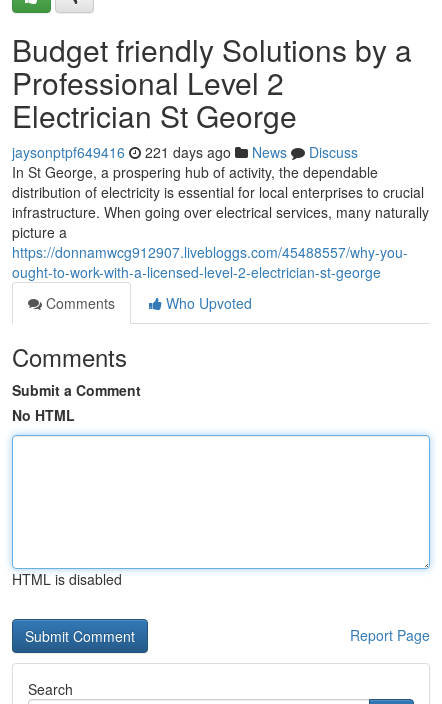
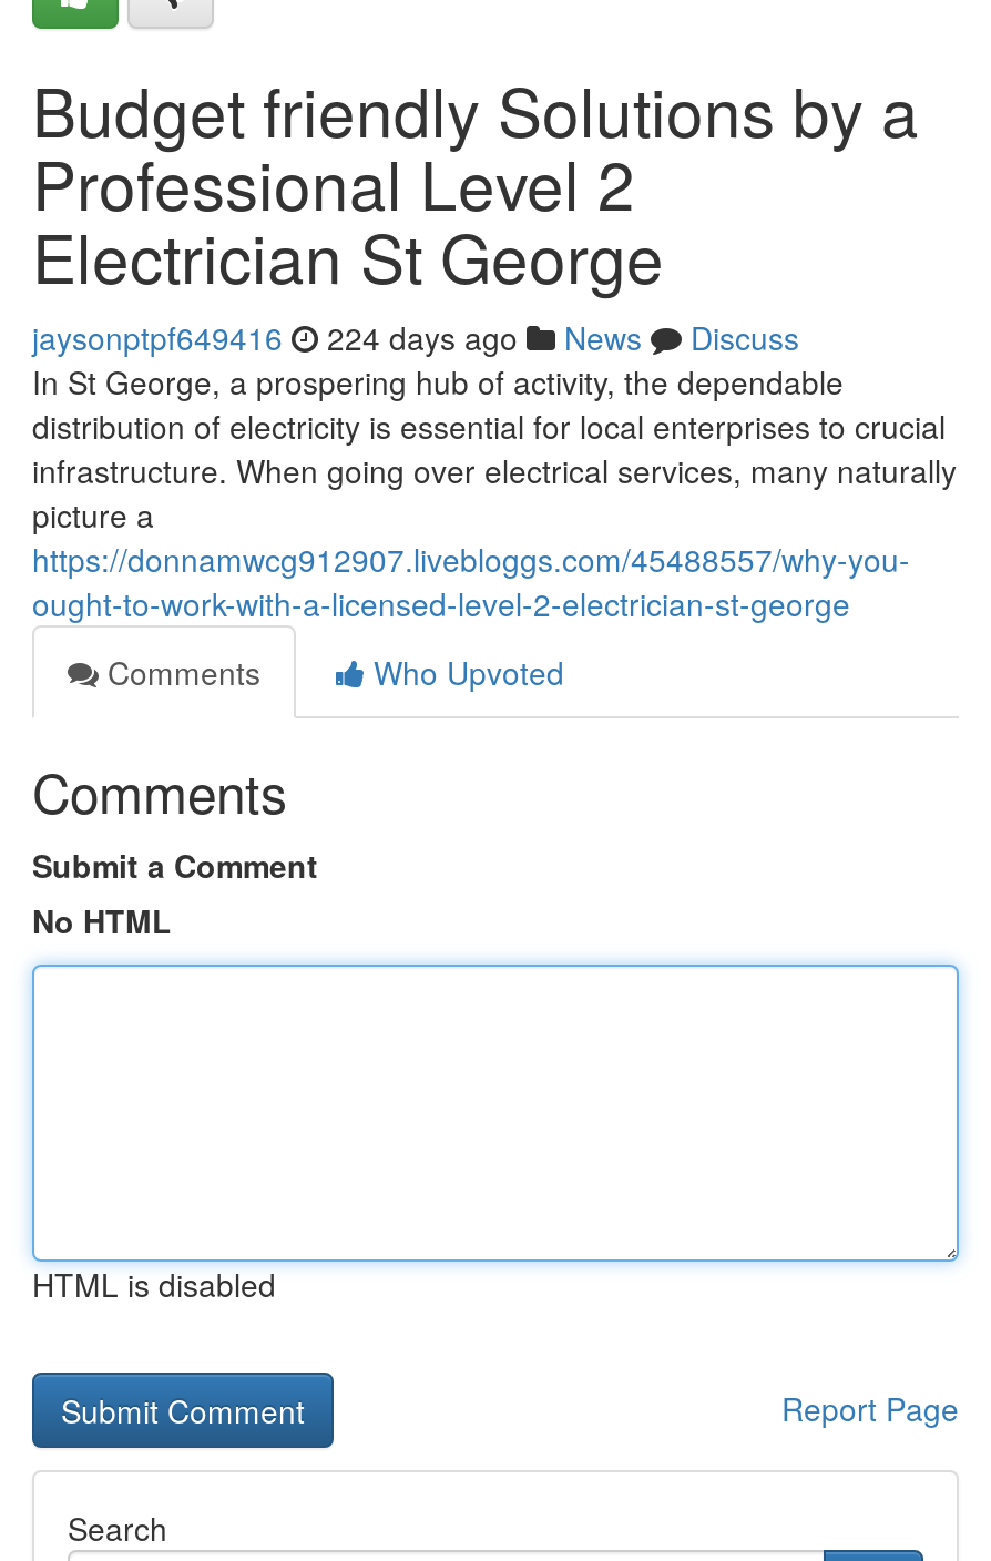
- jaysonptpf649416 221 days ago News Discuss
+ jaysonptpf649416 224 days ago News Discuss
